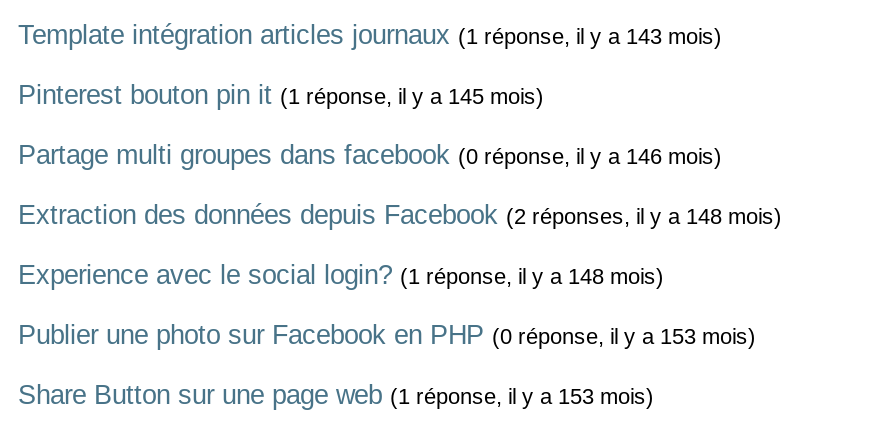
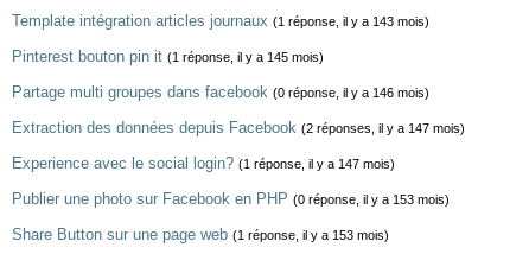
- Extraction des données depuis Facebook (2 réponses, il y a 148 mois)
+ Extraction des données depuis Facebook (2 réponses, il y a 147 mois)

- Experience avec le social login? (1 réponse, il y a 148 mois)
+ Experience avec le social login? (1 réponse, il y a 147 mois)
